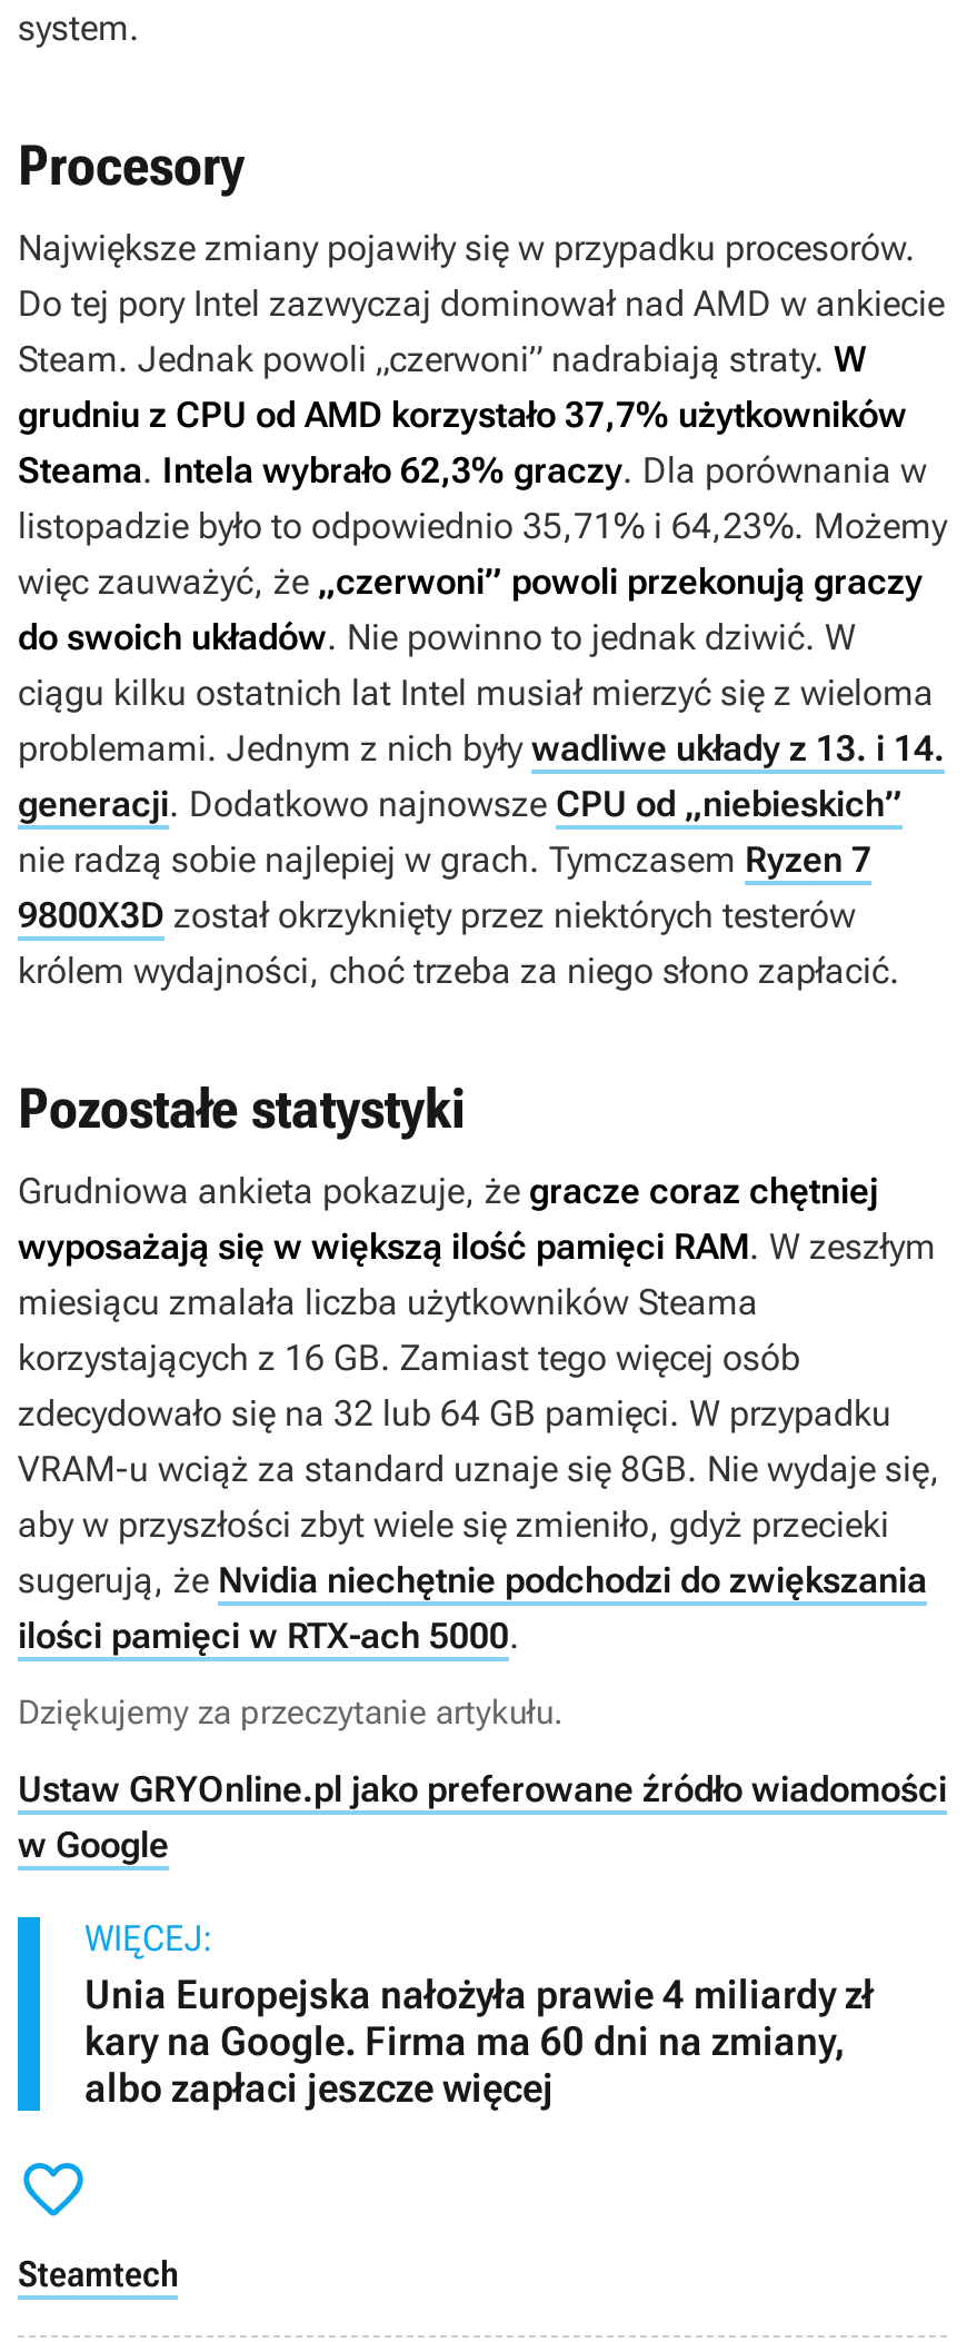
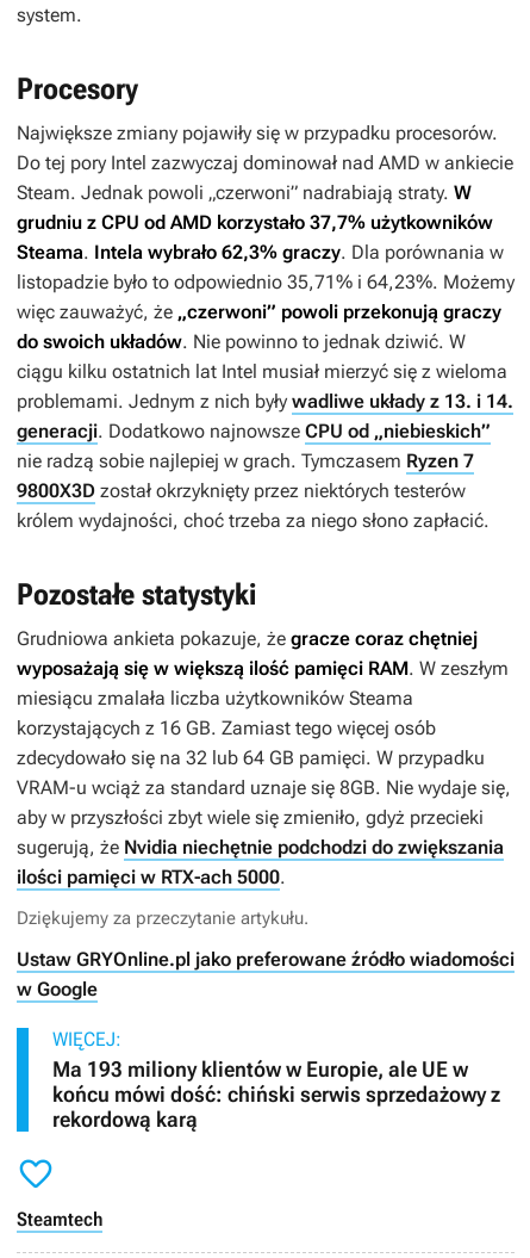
- Unia Europejska nałożyła prawie 4 miliardy zł
- kary na Google. Firma ma 60 dni na zmiany,
- albo zapłaci jeszcze więcej
+ Ma 193 miliony klientów w Europie, ale UE w
+ końcu mówi dość: chiński serwis sprzedażowy z
+ rekordową karą
